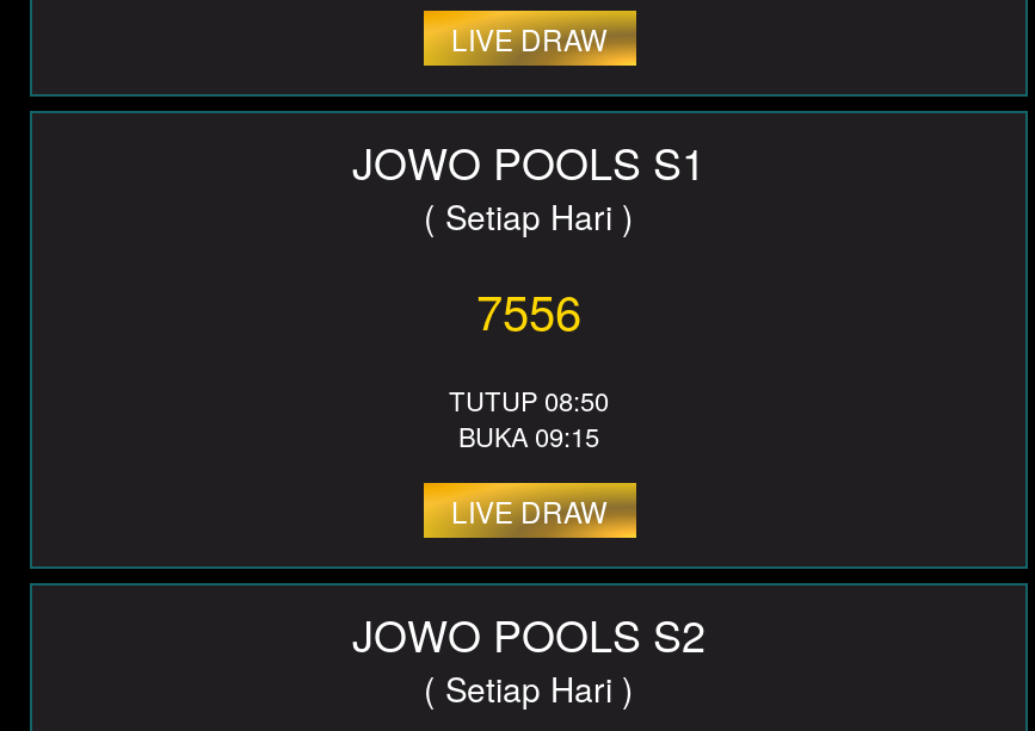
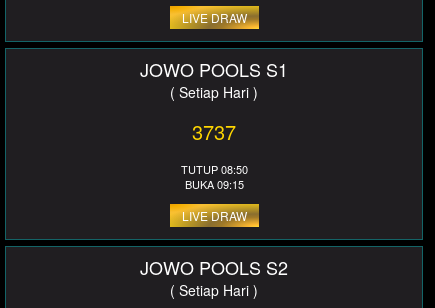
- 7556
+ 3737
